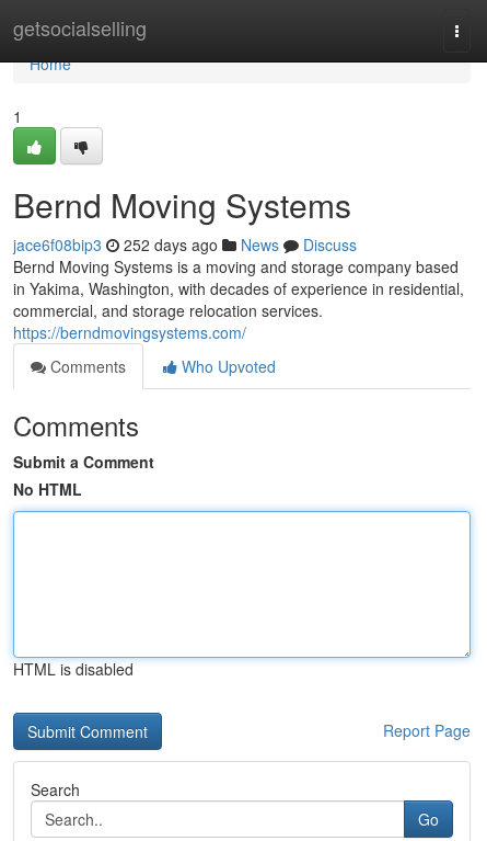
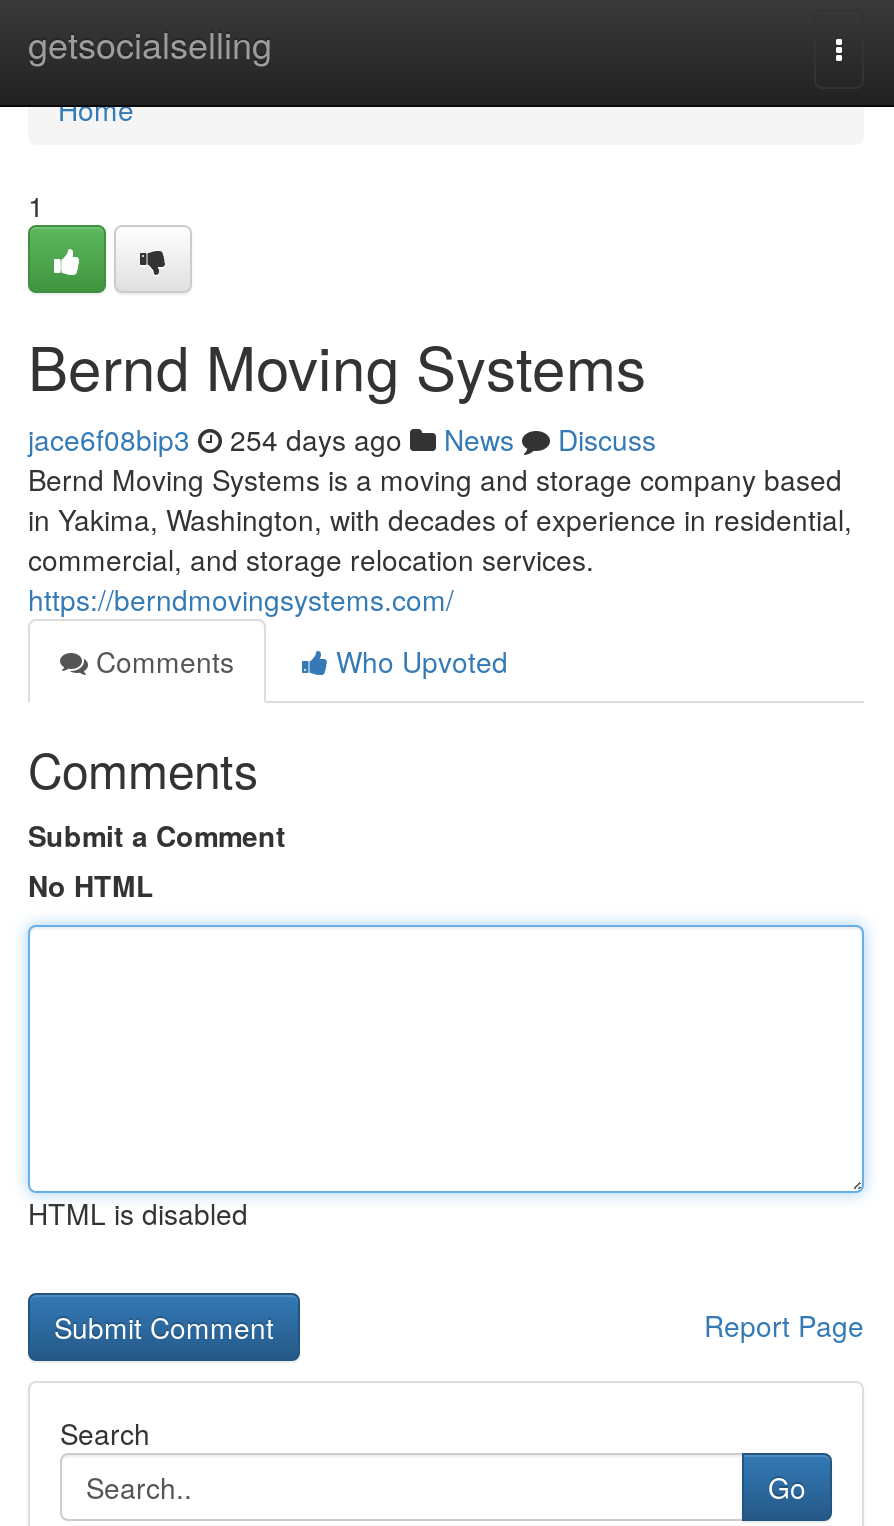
- jace6f08bip3 252 days ago News Discuss
+ jace6f08bip3 254 days ago News Discuss
